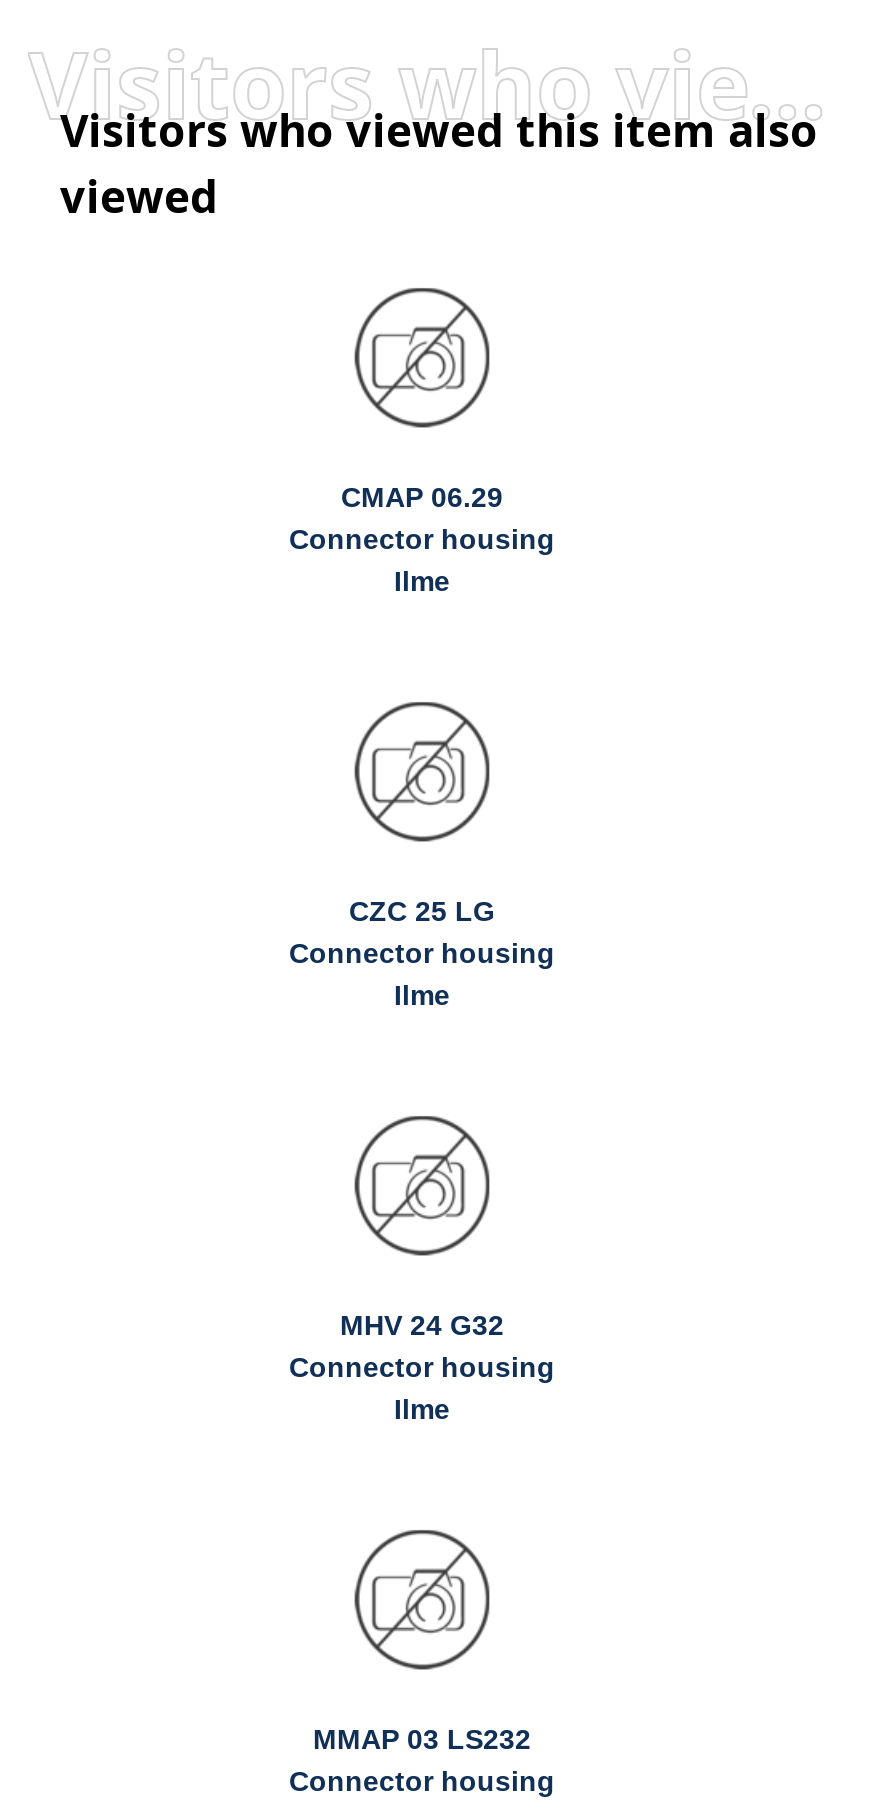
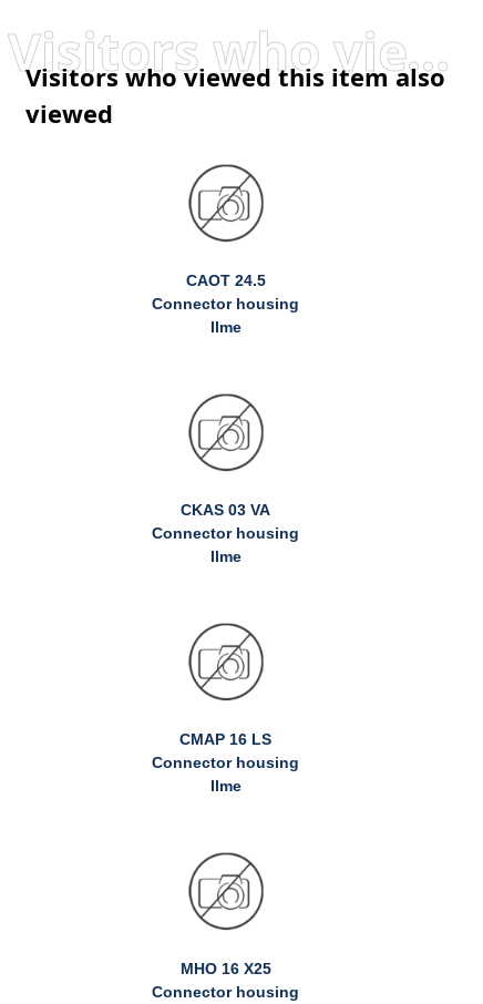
- CMAP 06.29
+ CAOT 24.5

- CZC 25 LG
+ CKAS 03 VA

- MHV 24 G32
+ CMAP 16 LS

- MMAP 03 LS232
+ MHO 16 X25
